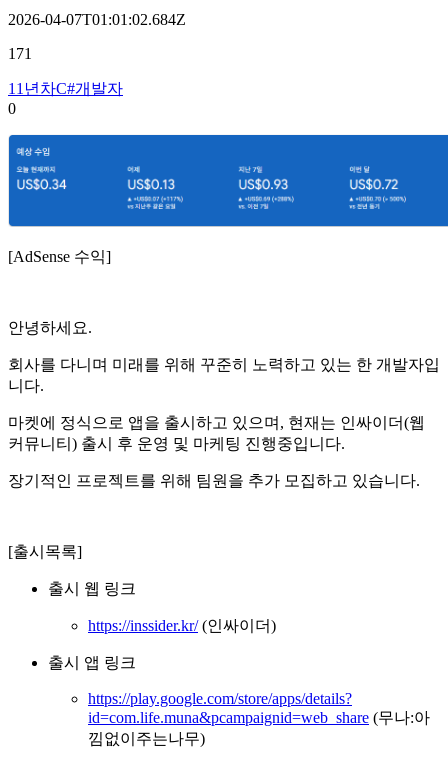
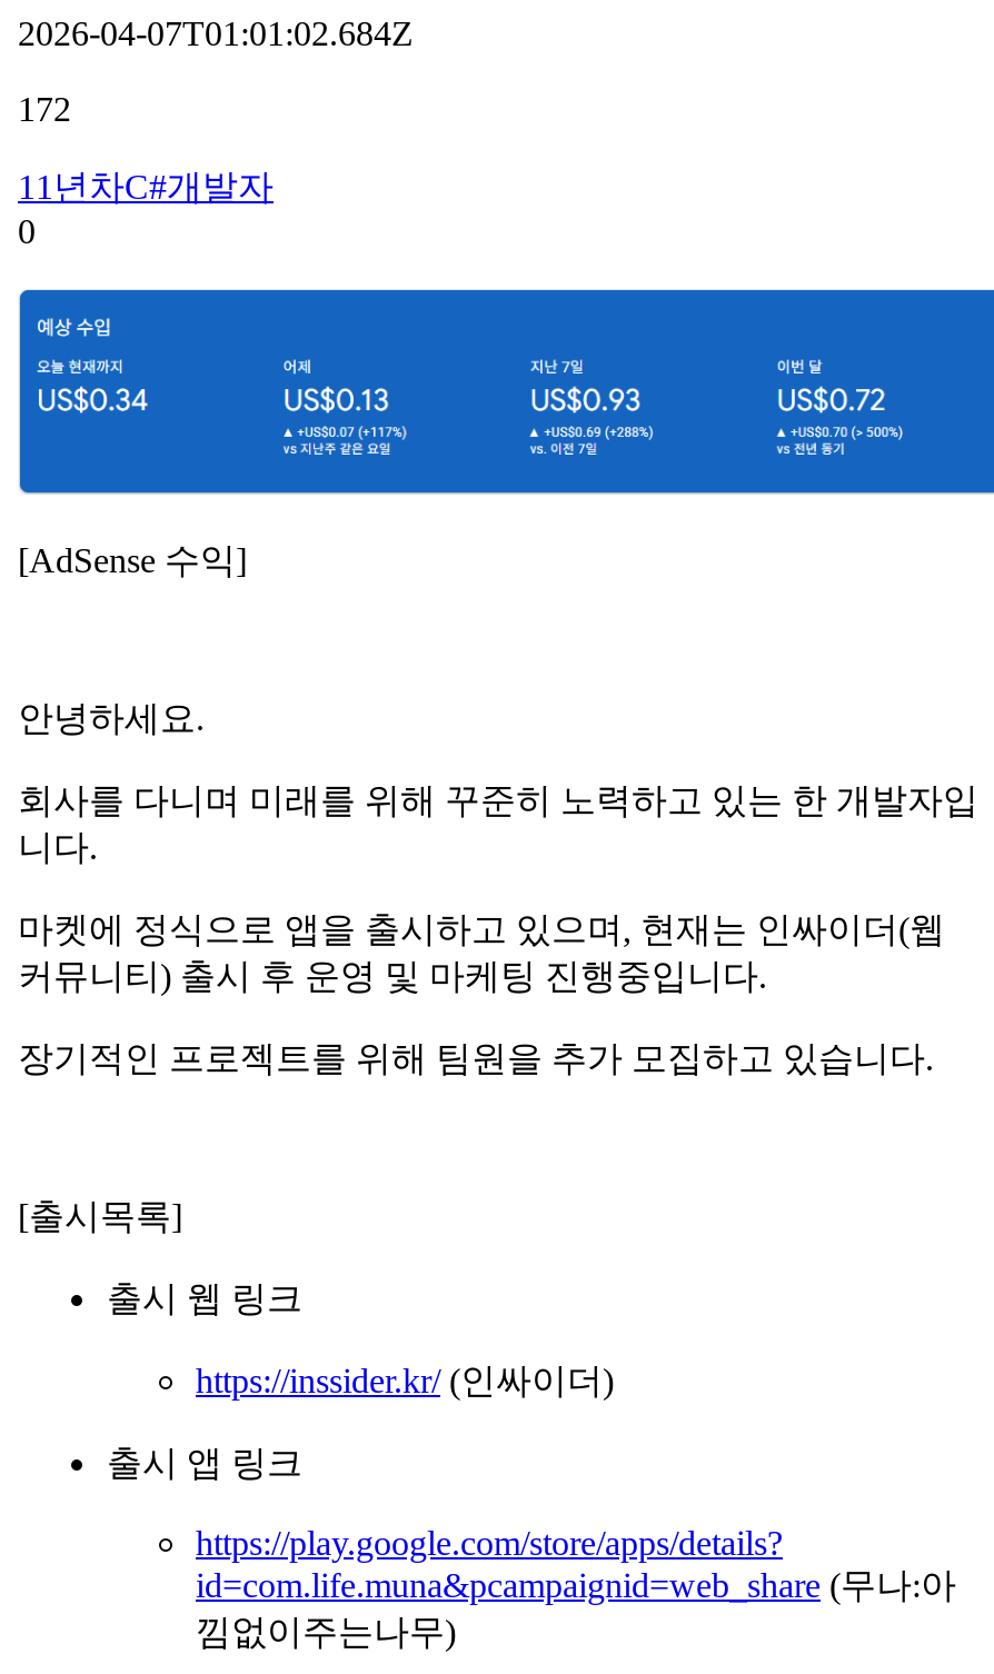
- 171
+ 172
